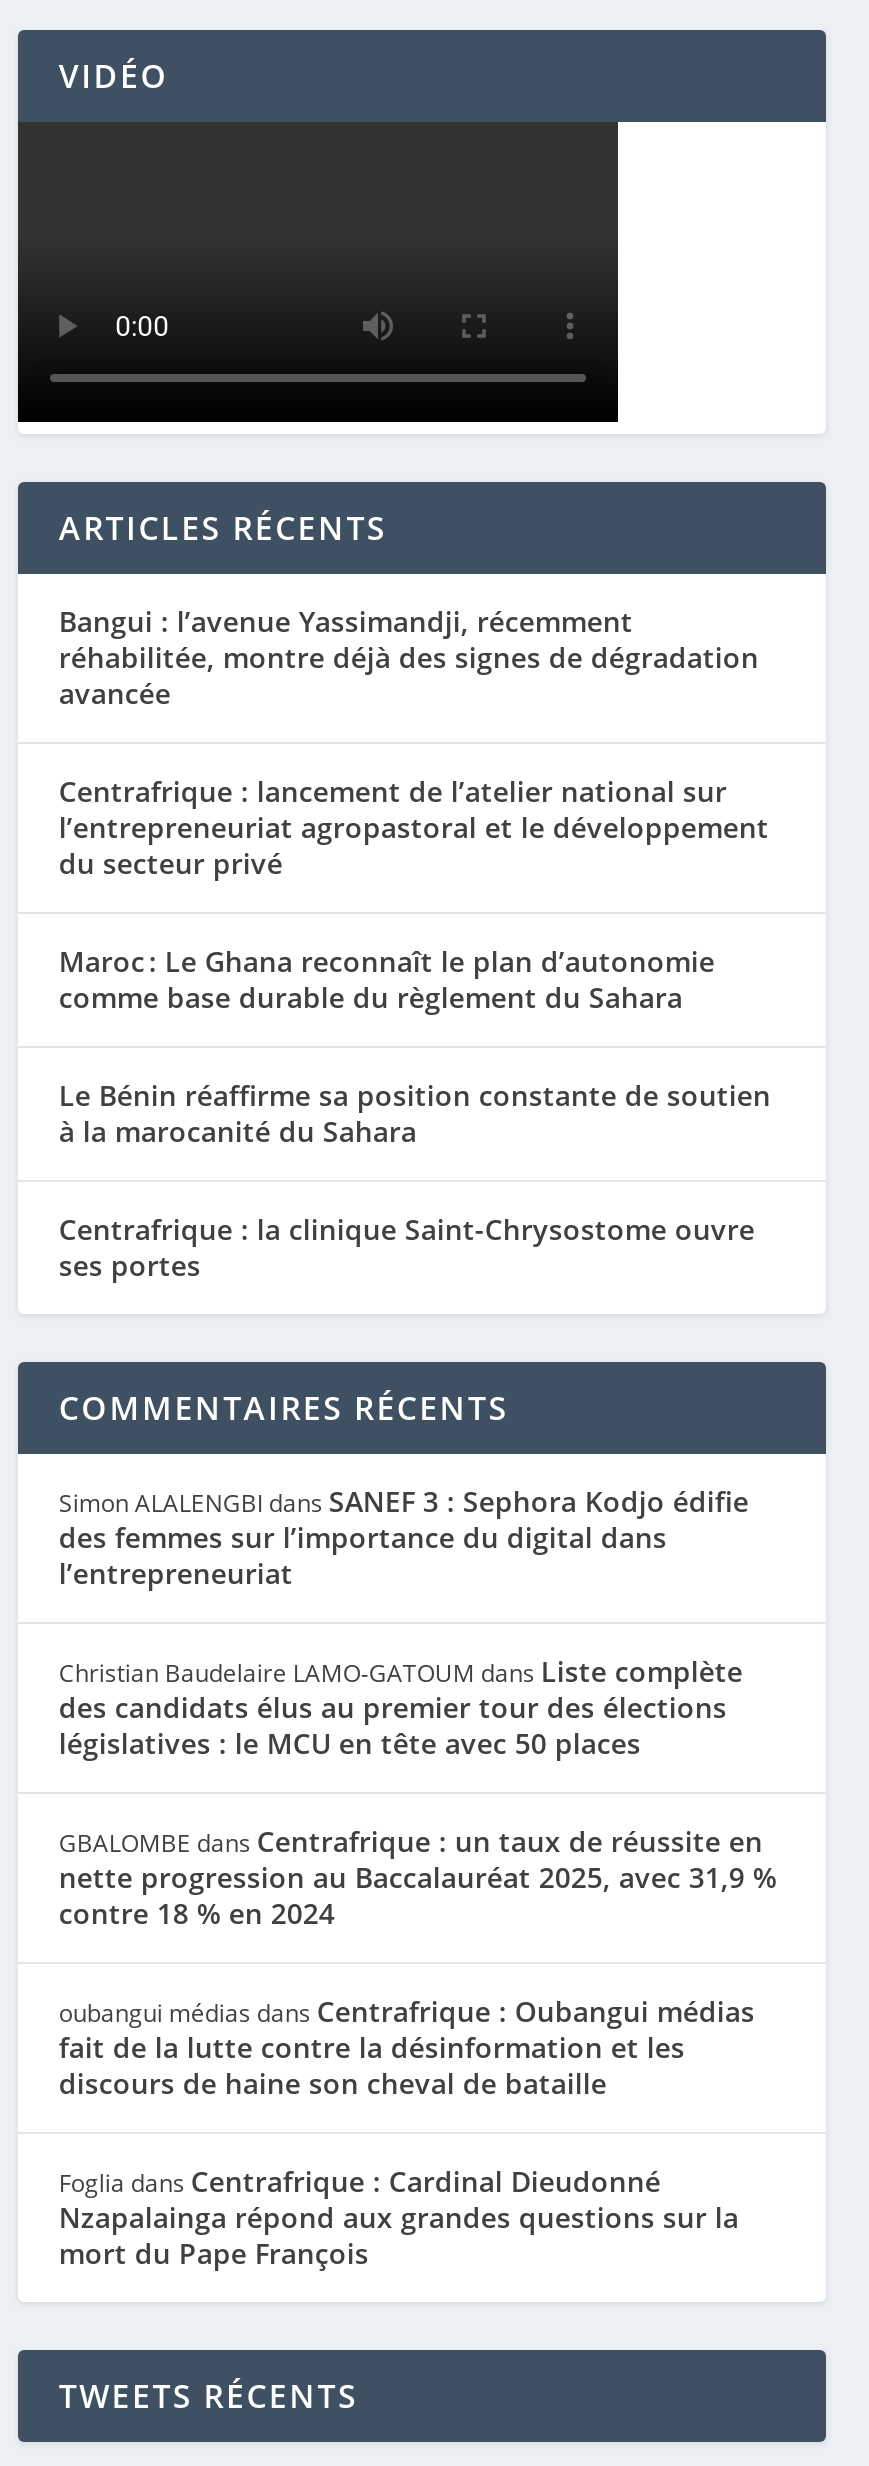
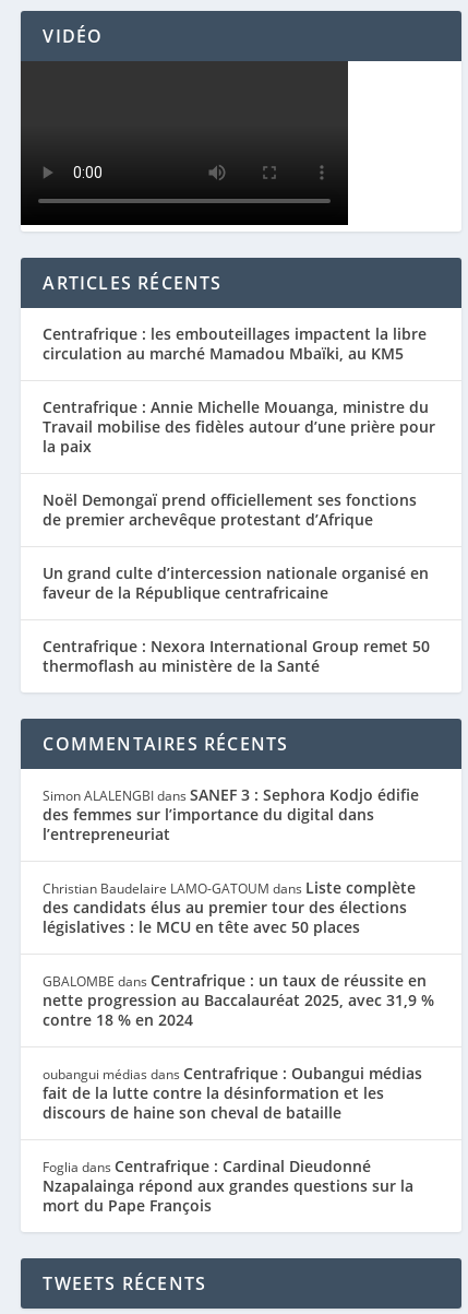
- Bangui : l’avenue Yassimandji, récemment
- réhabilitée, montre déjà des signes de dégradation
- avancée
+ Centrafrique : les embouteillages impactent la libre
+ circulation au marché Mamadou Mbaïki, au KM5

- Centrafrique : lancement de l’atelier national sur
- l’entrepreneuriat agropastoral et le développement
- du secteur privé
+ Centrafrique : Annie Michelle Mouanga, ministre du
+ Travail mobilise des fidèles autour d’une prière pour
+ la paix

- Maroc : Le Ghana reconnaît le plan d’autonomie
- comme base durable du règlement du Sahara
+ Noël Demongaï prend officiellement ses fonctions
+ de premier archevêque protestant d’Afrique

- Le Bénin réaffirme sa position constante de soutien
- à la marocanité du Sahara
+ Un grand culte d’intercession nationale organisé en
+ faveur de la République centrafricaine

- Centrafrique : la clinique Saint-Chrysostome ouvre
- ses portes
+ Centrafrique : Nexora International Group remet 50
+ thermoflash au ministère de la Santé
